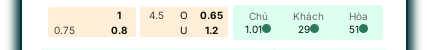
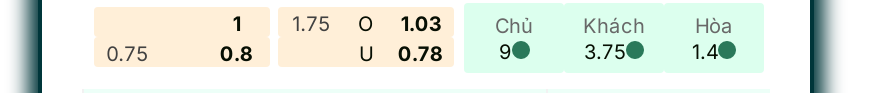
- 4.5
+ 1.75

- 0.65
+ 1.03

- U 1.2
+ U 0.78

- 1.01
+ 9

- 29
+ 3.75

- 51
+ 1.4
